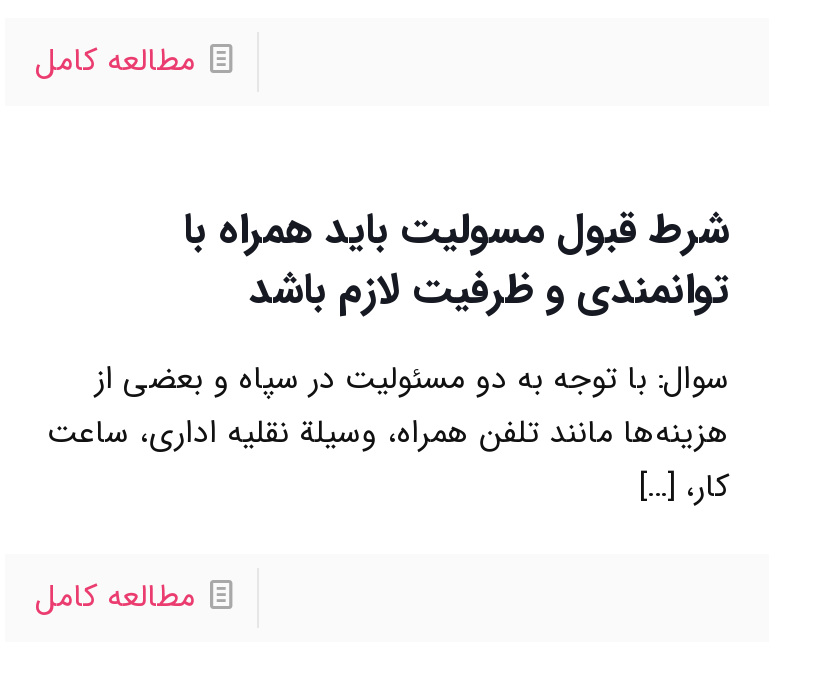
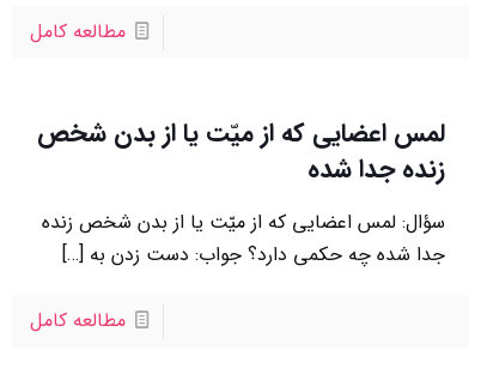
- شرط قبول مسولیت باید همراه با
- توانمندی و ظرفیت لازم باشد
+ لمس اعضايى كه از ميّت يا از بدن شخص
+ زنده جدا شده

- سوال: با توجه به دو مسئوليت در سپاه و بعضي از
- هزينه‌ها مانند تلفن همراه، وسيلة نقليه اداري، ساعت
- کار، […]
+ سؤال: لمس اعضايى كه از ميّت يا از بدن شخص زنده
+ جدا شده چه حكمى دارد؟ جواب: دست زدن به […]
